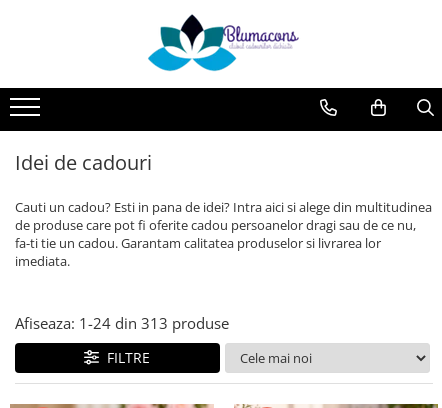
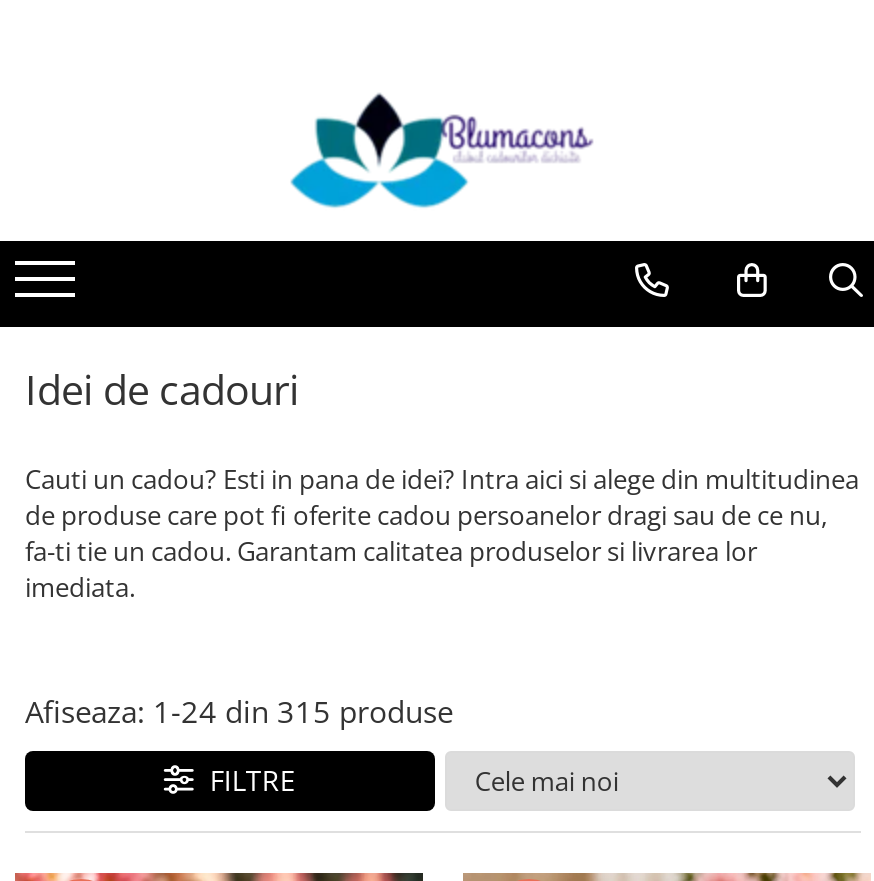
- Afiseaza: 1- 24 din 313 produse
+ Afiseaza: 1- 24 din 315 produse
